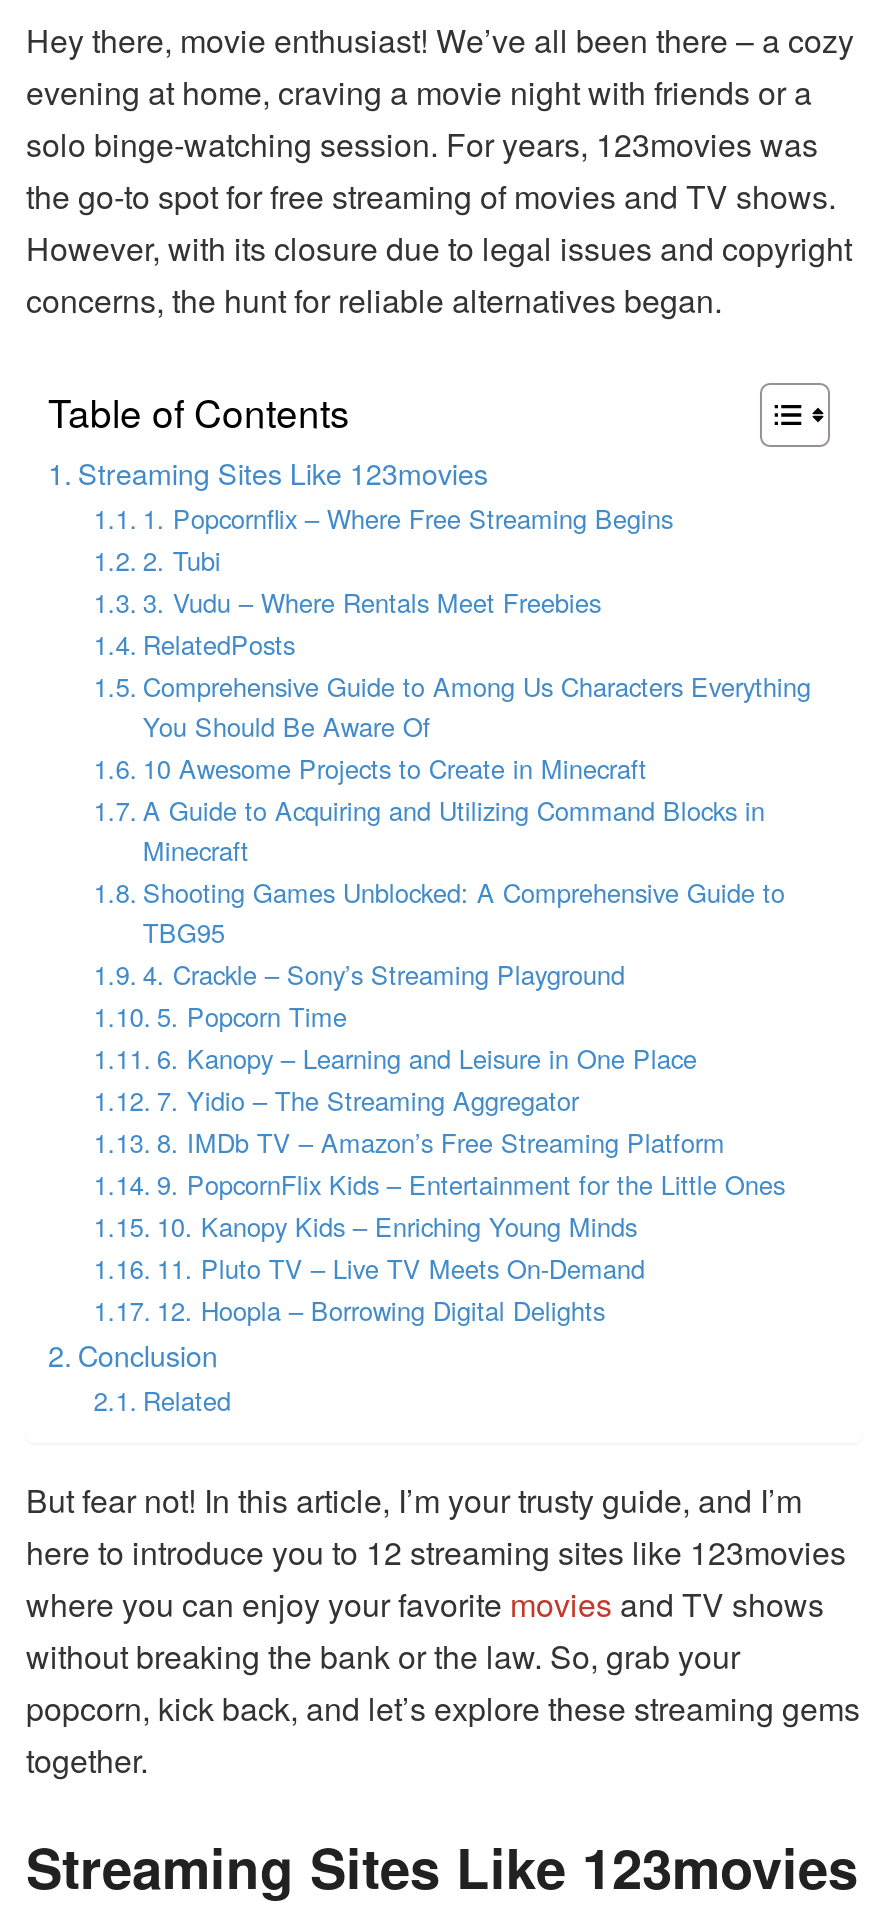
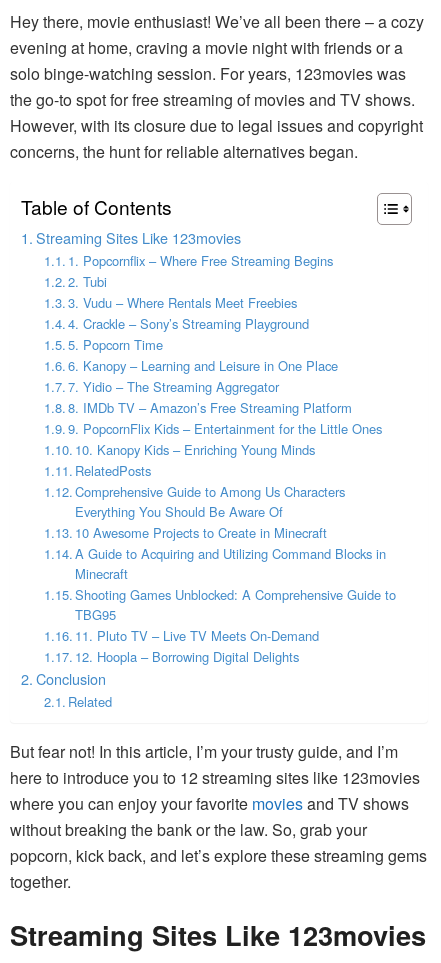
moved down: RelatedPosts

- Comprehensive Guide to Among Us Characters Everything
- You Should Be Aware Of

moved down: 10 Awesome Projects to Create in Minecraft | A Guide to Acquiring and Utilizing Command Blocks in | Minecraft | Shooting Games Unblocked: A Comprehensive Guide to | TBG95

moved up: 4. Crackle – Sony’s Streaming Playground | 5. Popcorn Time | 6. Kanopy – Learning and Leisure in One Place | 7. Yidio – The Streaming Aggregator | 8. IMDb TV – Amazon’s Free Streaming Platform | 9. PopcornFlix Kids – Entertainment for the Little Ones | 10. Kanopy Kids – Enriching Young Minds

+ Comprehensive Guide to Among Us Characters
+ Everything You Should Be Aware Of
